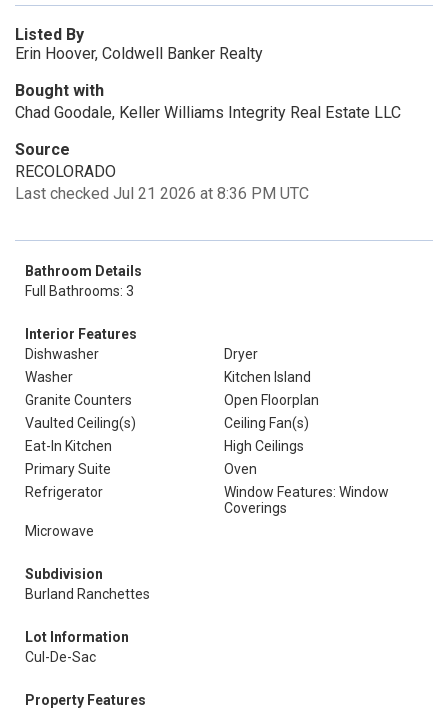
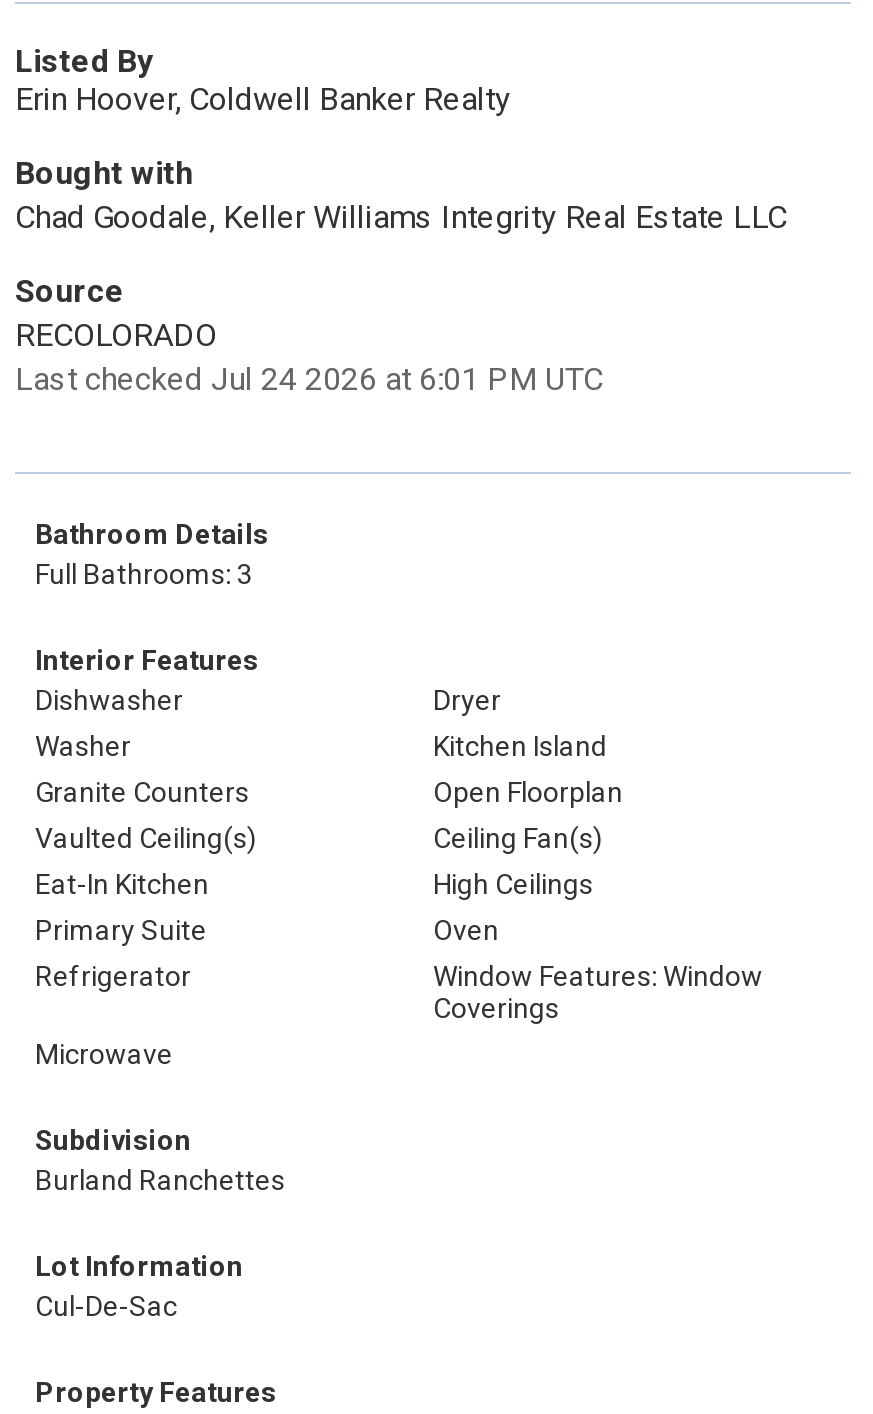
- Last checked Jul 21 2026 at 8:36 PM UTC
+ Last checked Jul 24 2026 at 6:01 PM UTC
